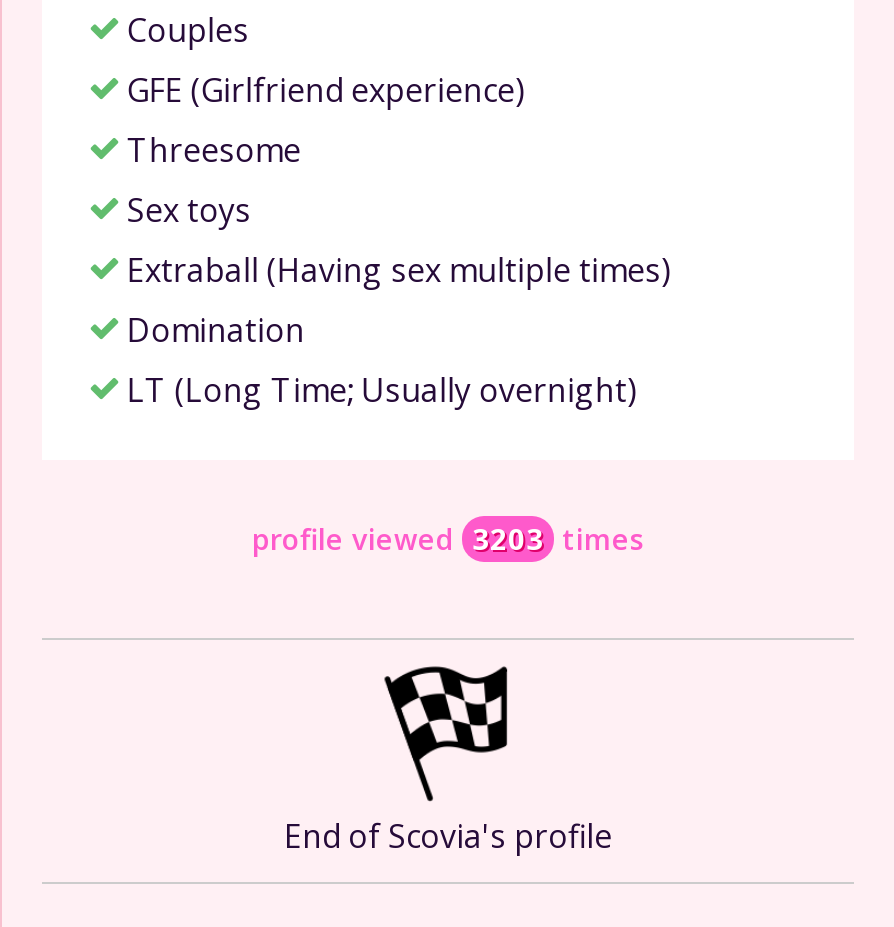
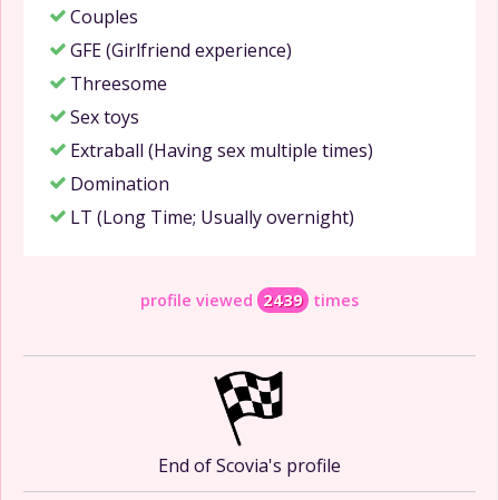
- profile viewed 3203 times
+ profile viewed 2439 times
